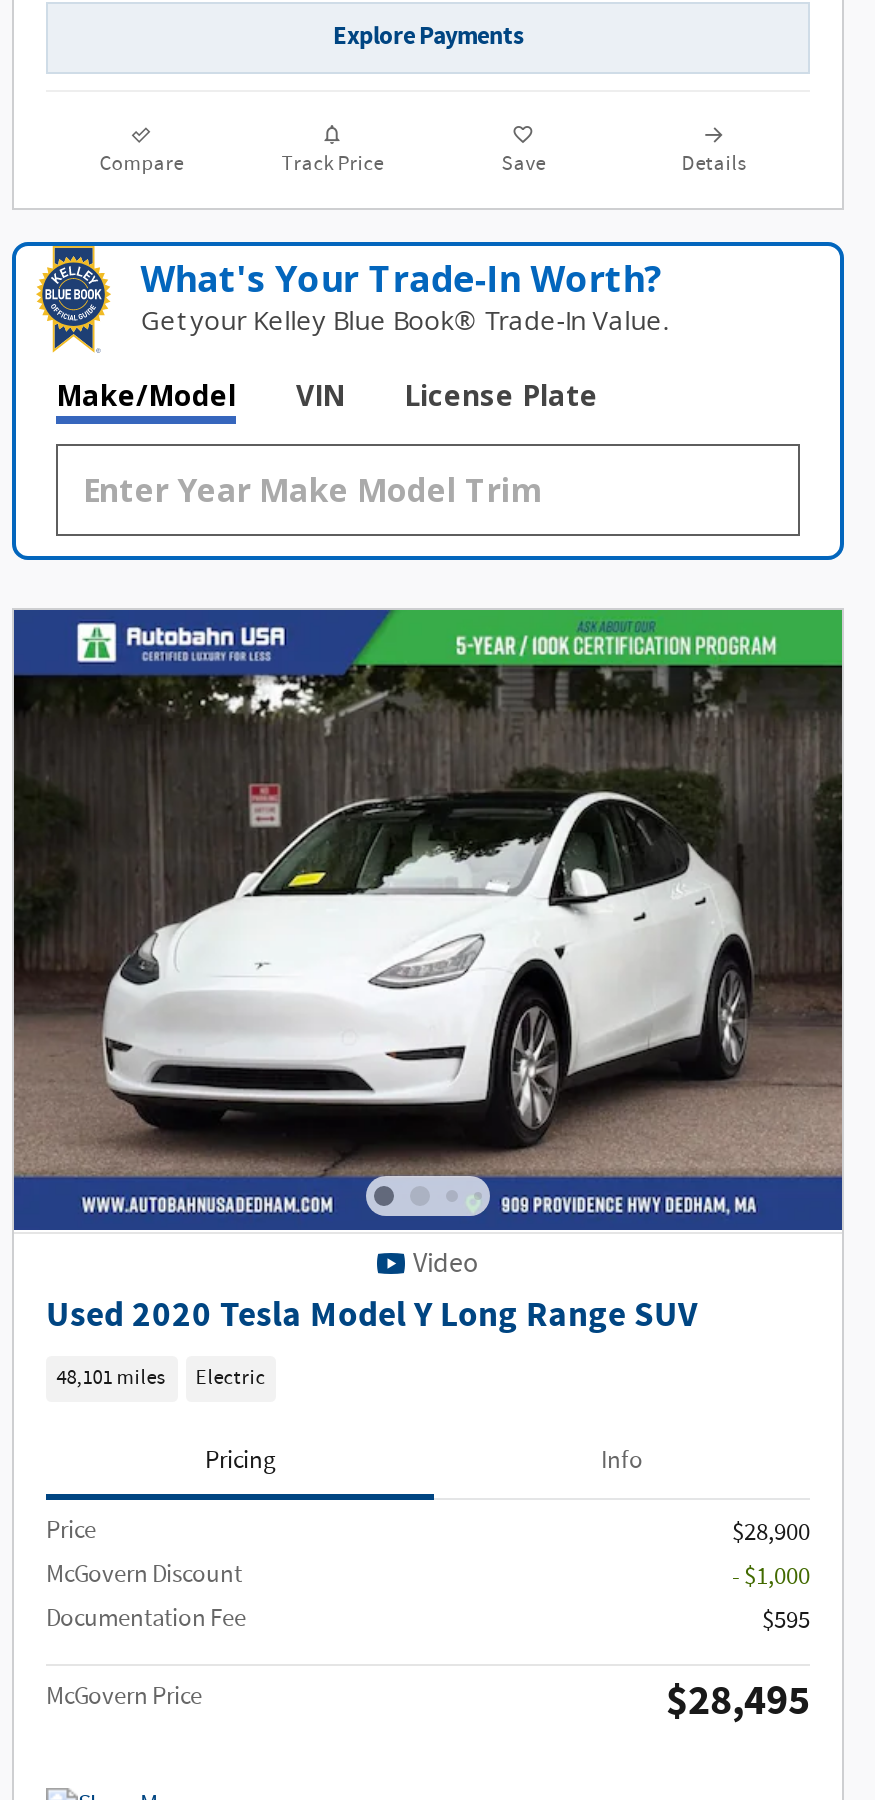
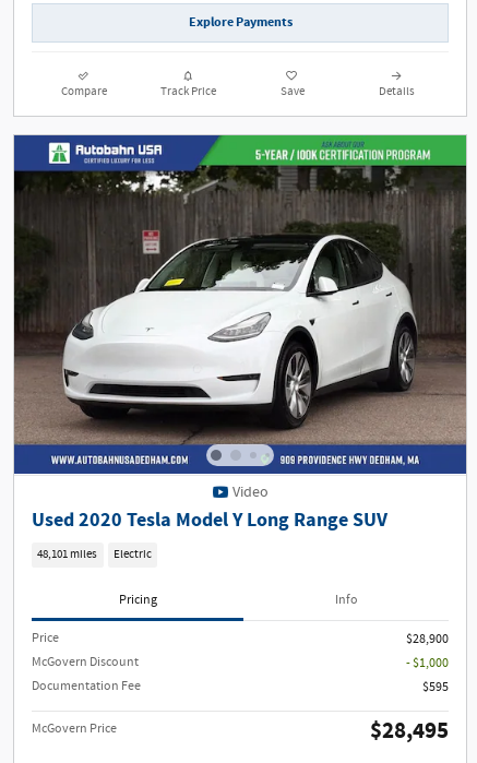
- [image]
- What's Your Trade‑In Worth?
- Get your Kelley Blue Book® Trade‑In Value.
- Make/Model
- VIN
- License Plate
